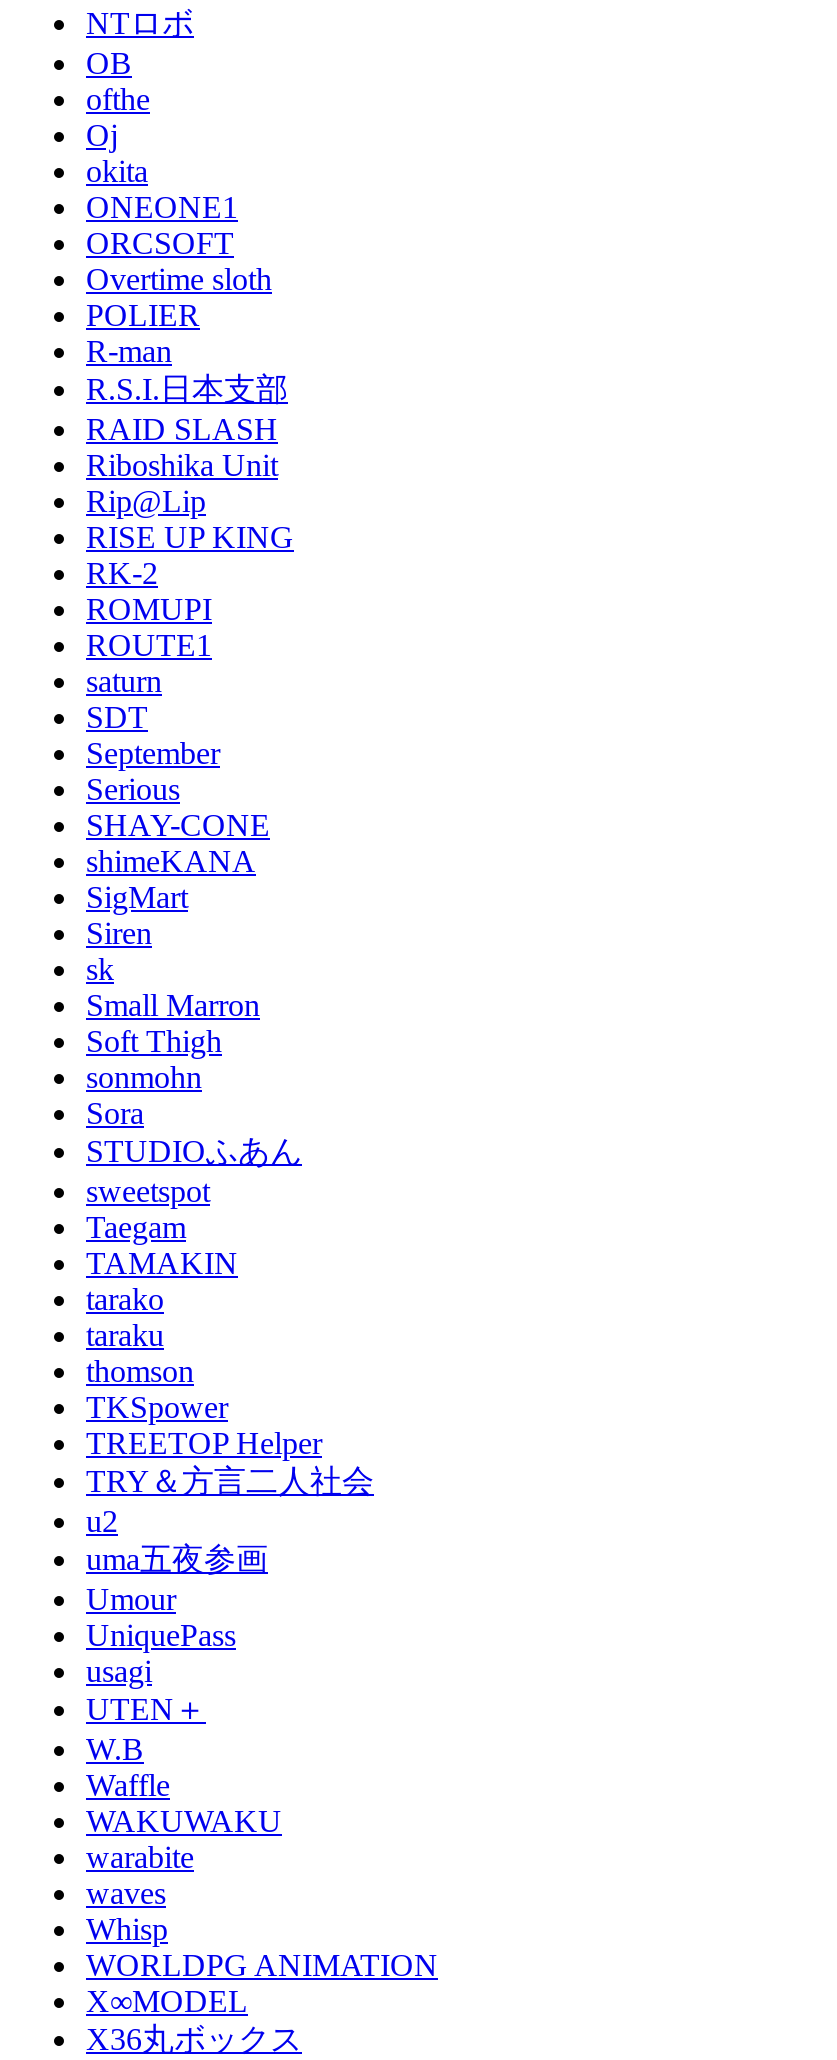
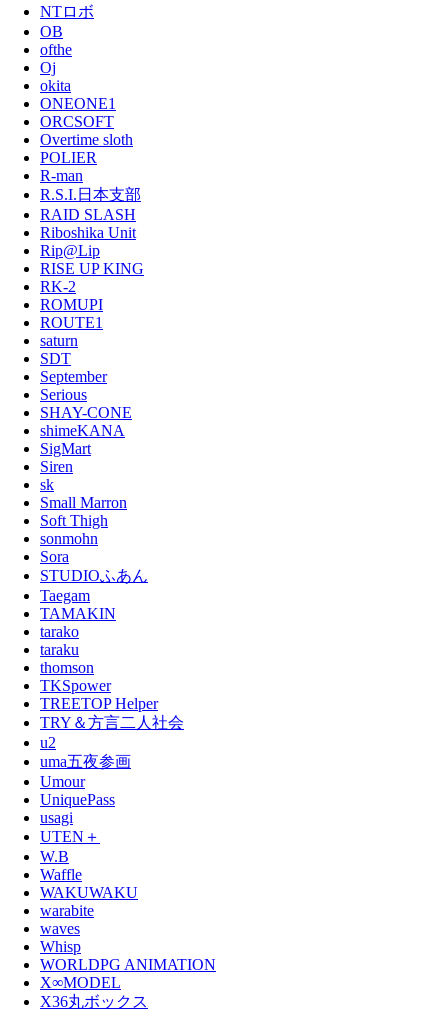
- sweetspot
